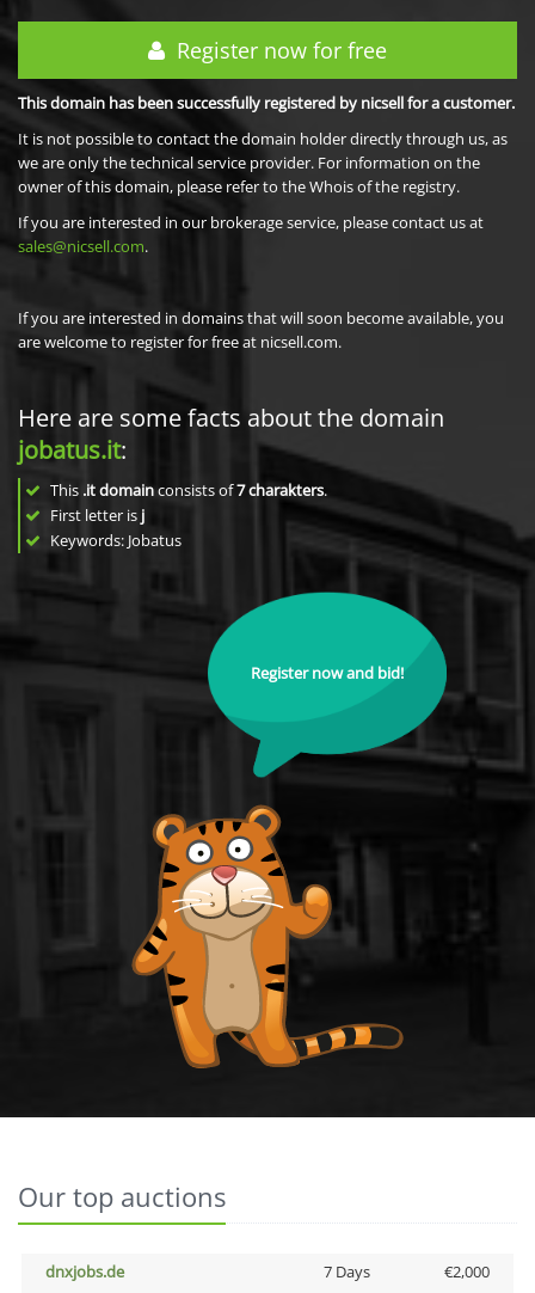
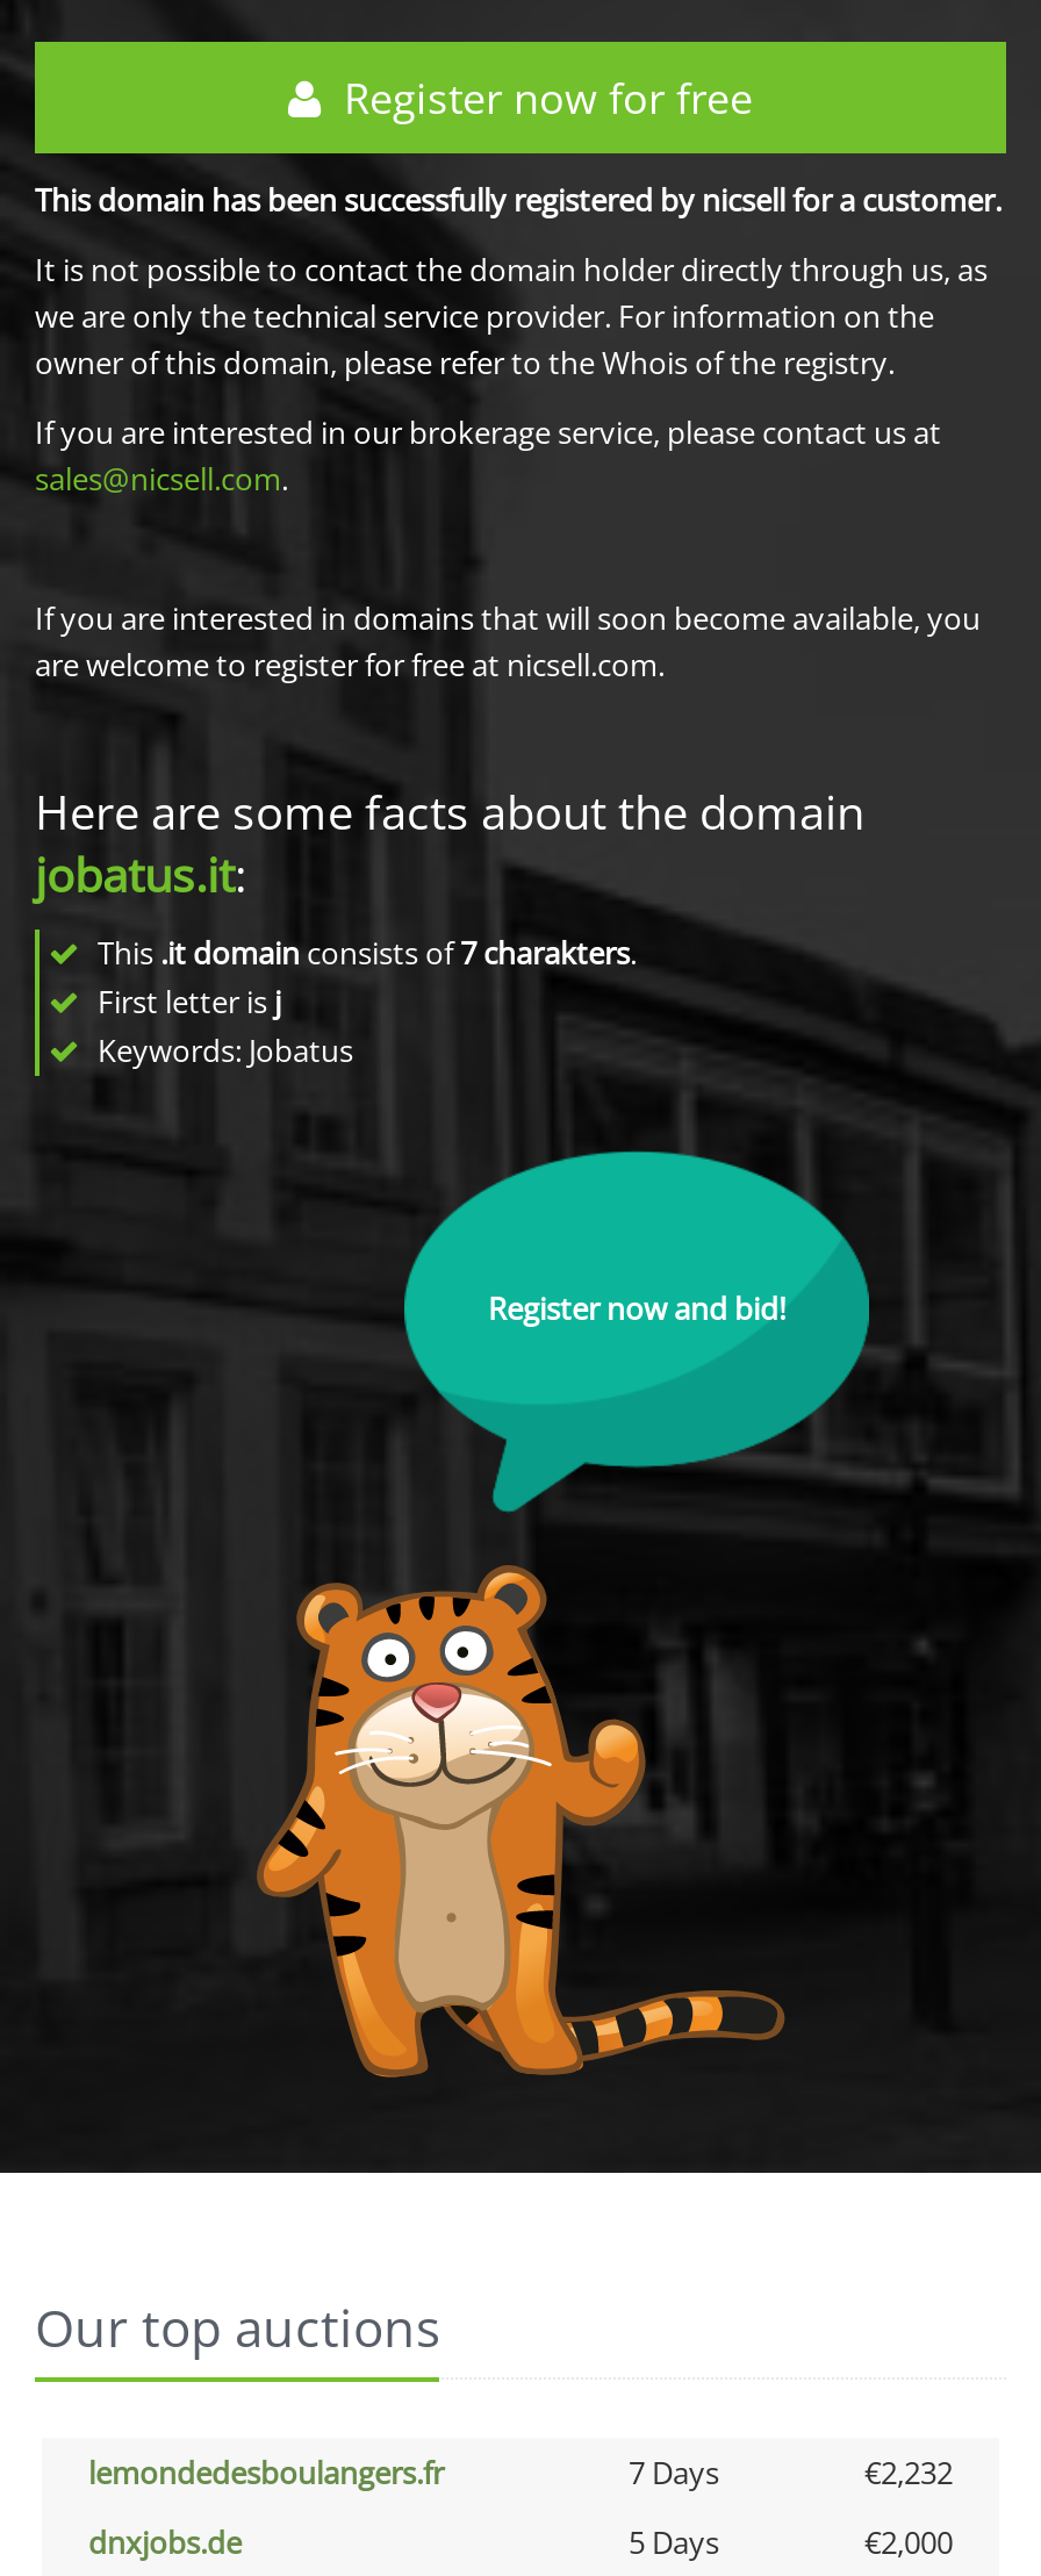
+ lemondedesboulangers.fr
+ 7 Days
+ €2,232

- 7 Days
+ 5 Days
